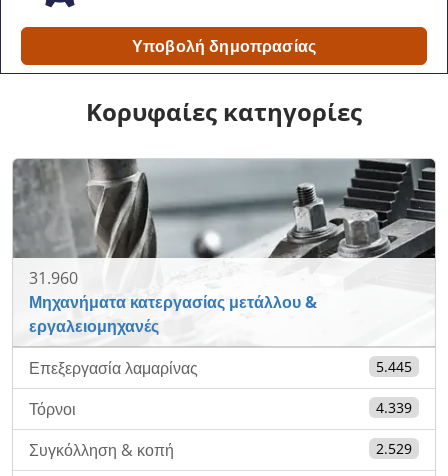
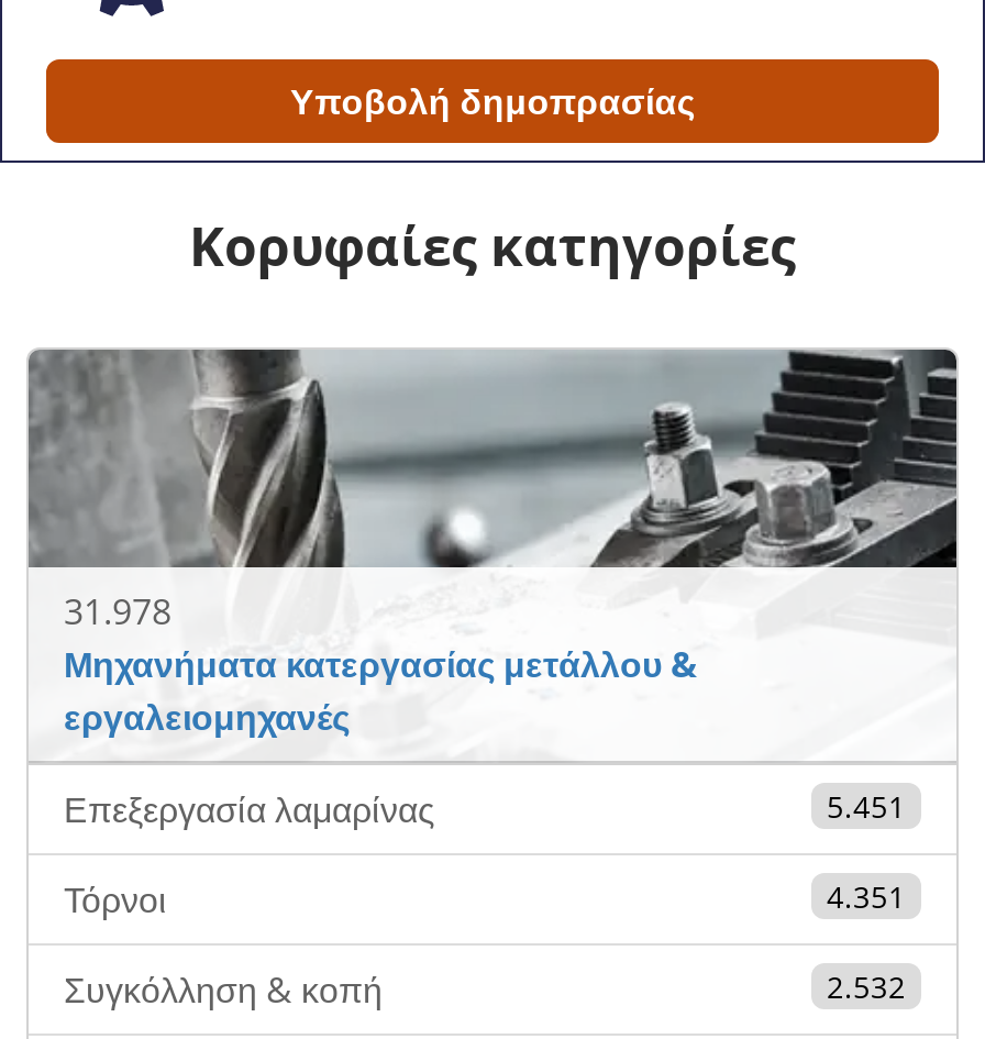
- 31.960
+ 31.978

- 5.445
+ 5.451

- 4.339
+ 4.351

- 2.529
+ 2.532
